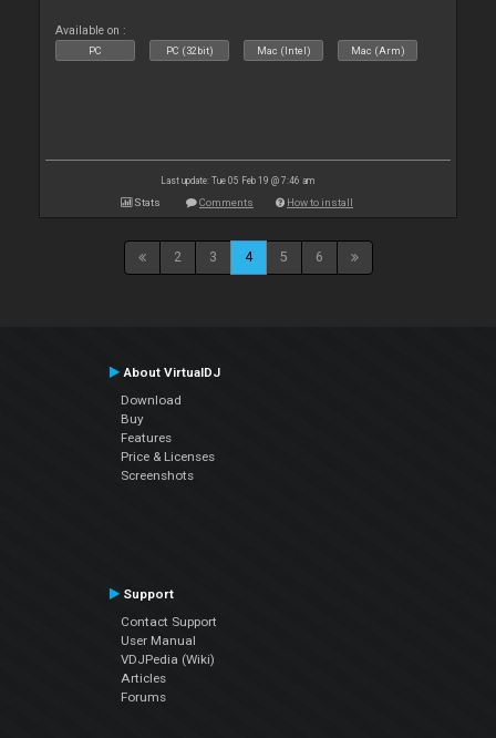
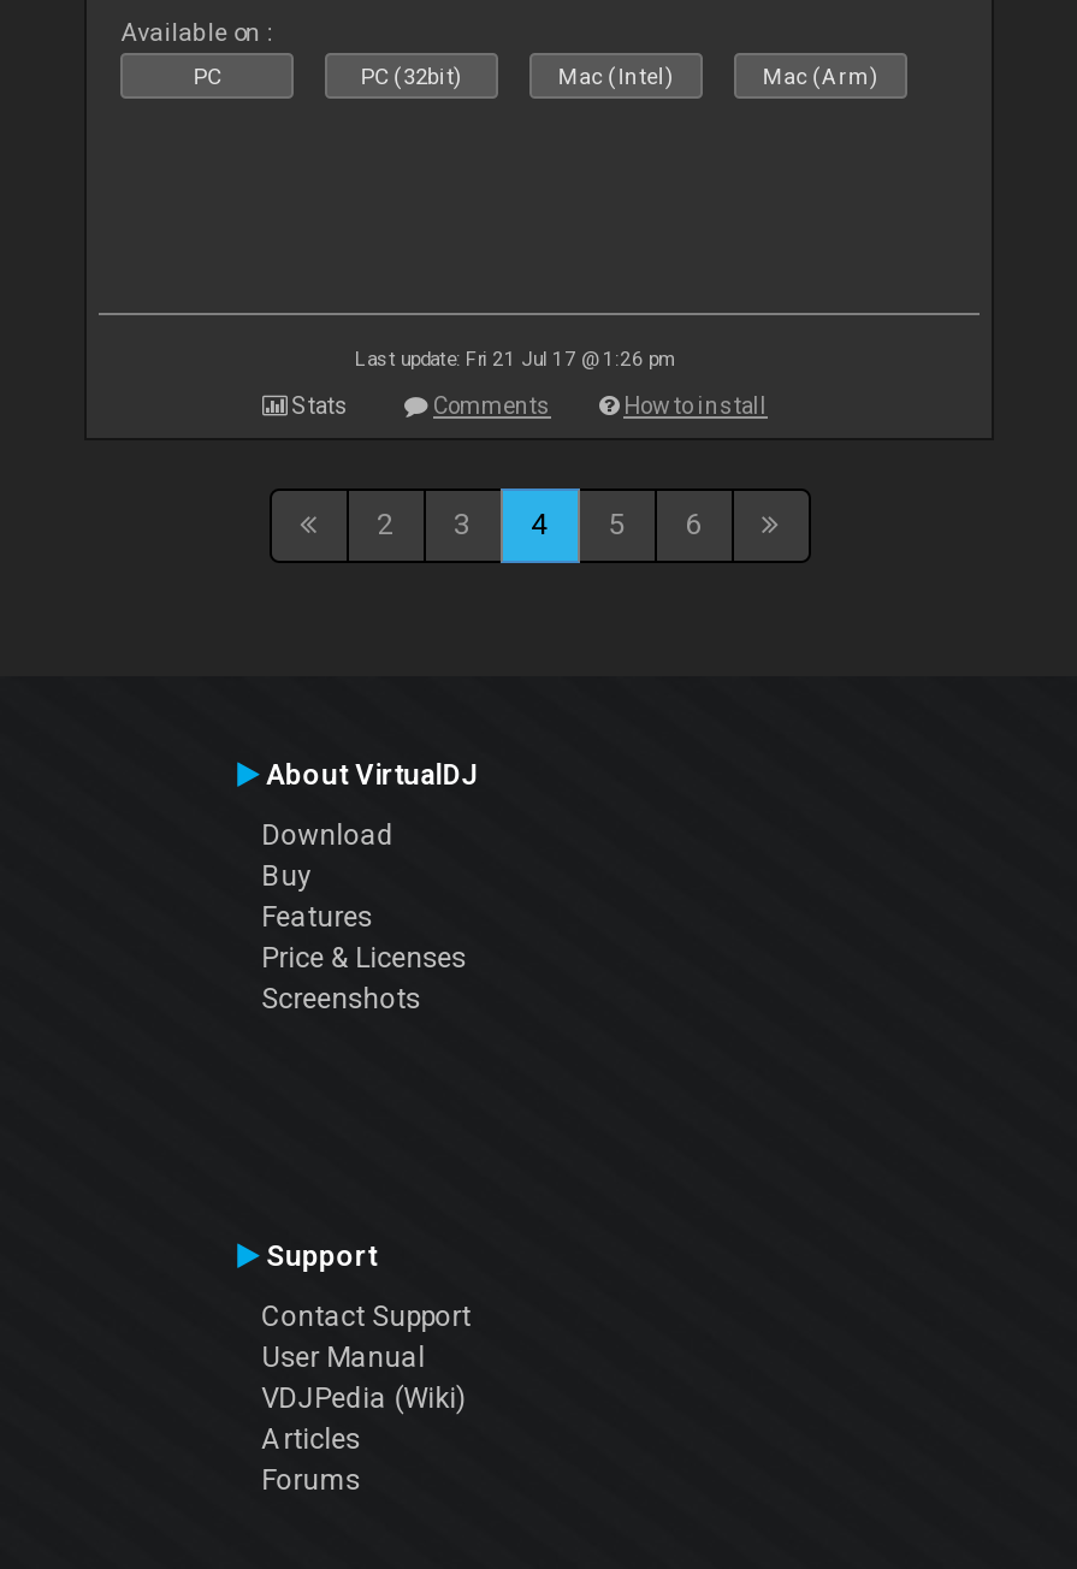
- Last update: Tue 05 Feb 19 @ 7:46 am
+ Last update: Fri 21 Jul 17 @ 1:26 pm
